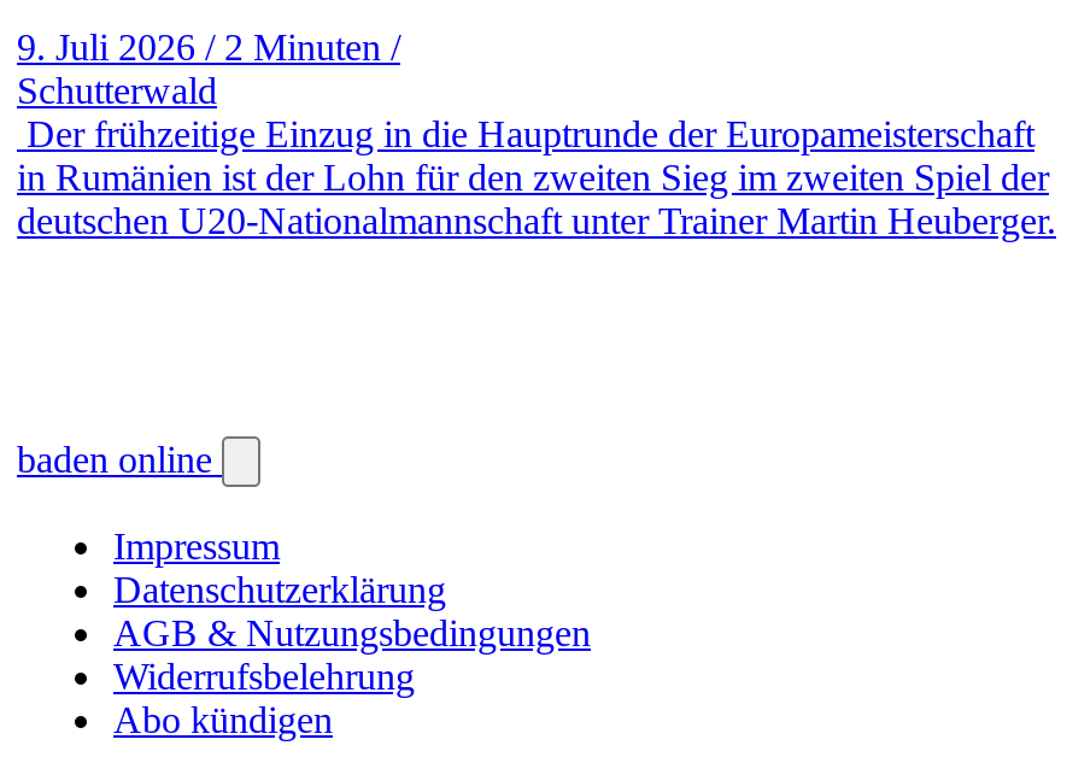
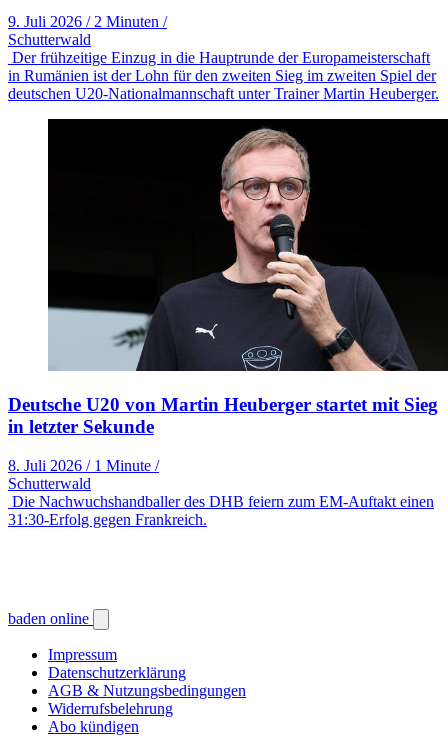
+ [image]
+ Deutsche U20 von Martin Heuberger startet mit Sieg
+ in letzter Sekunde
+ 8. Juli 2026 / 1 Minute /
+ Schutterwald
+ Die Nachwuchshandballer des DHB feiern zum EM-Auftakt einen
+ 31:30-Erfolg gegen Frankreich.
